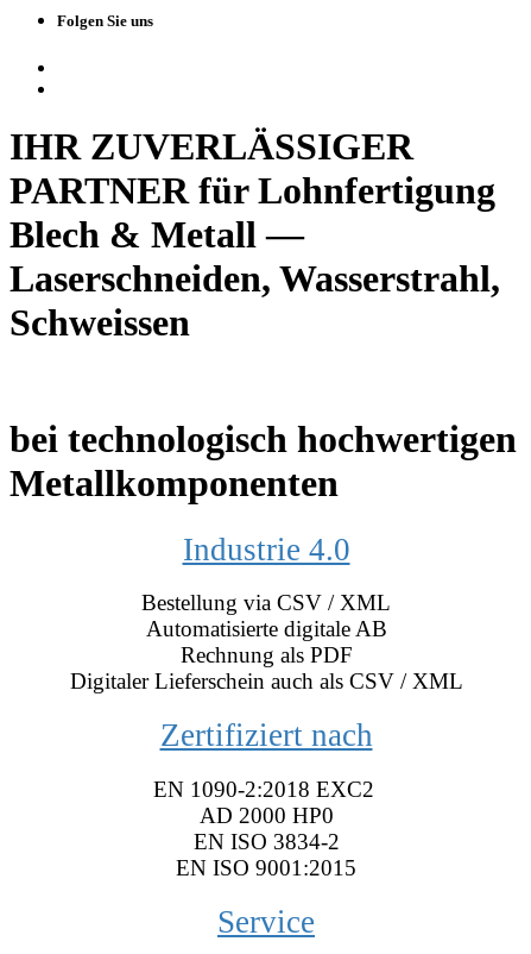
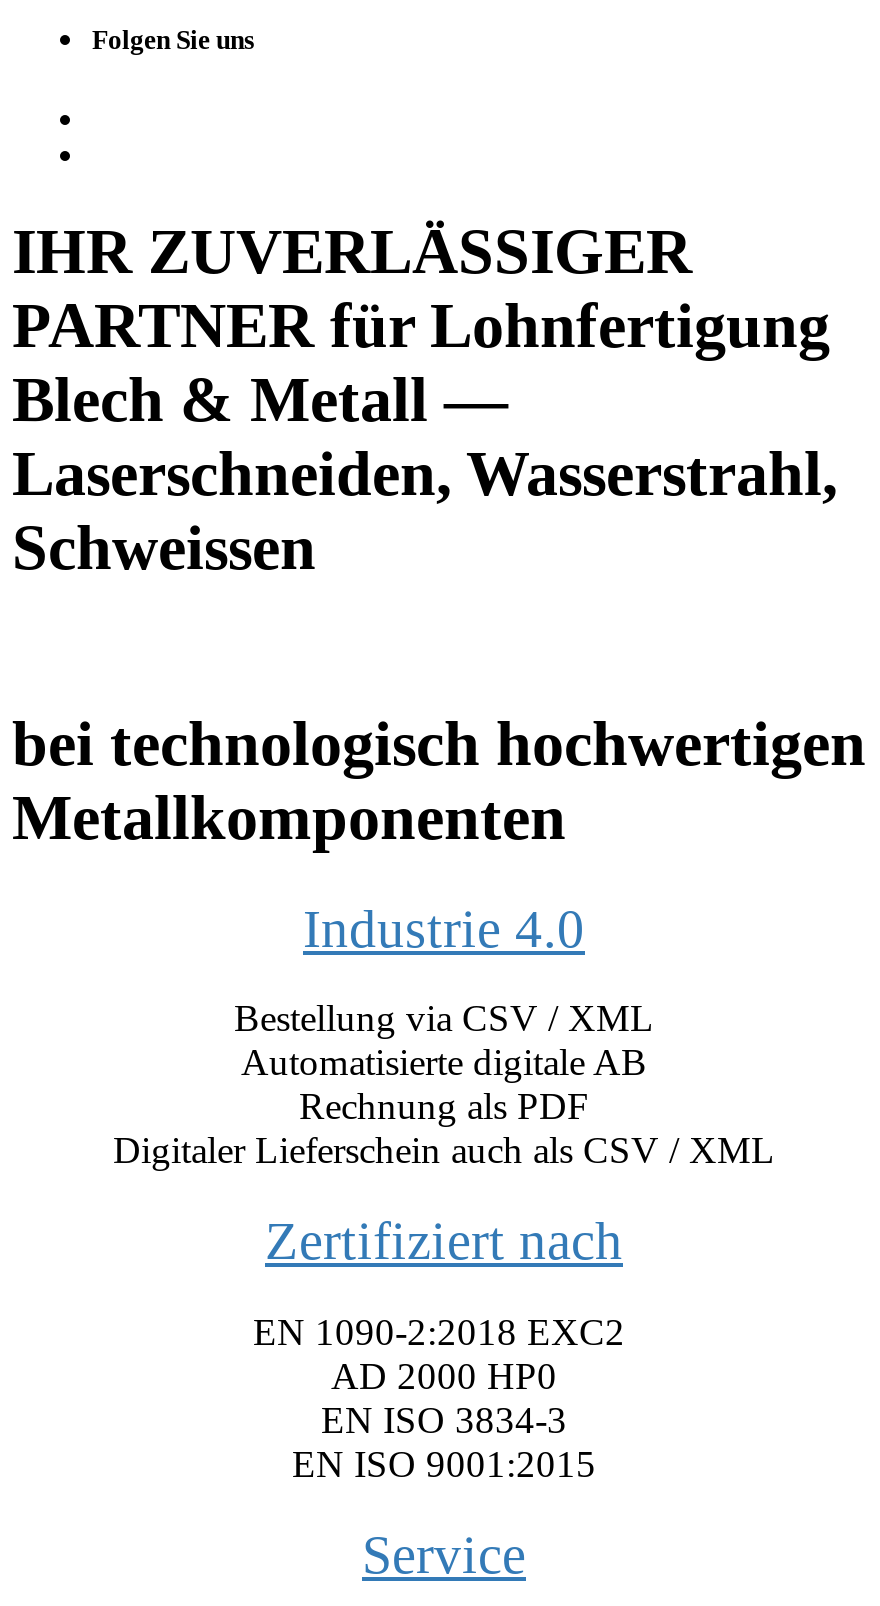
- EN ISO 3834-2
+ EN ISO 3834-3
